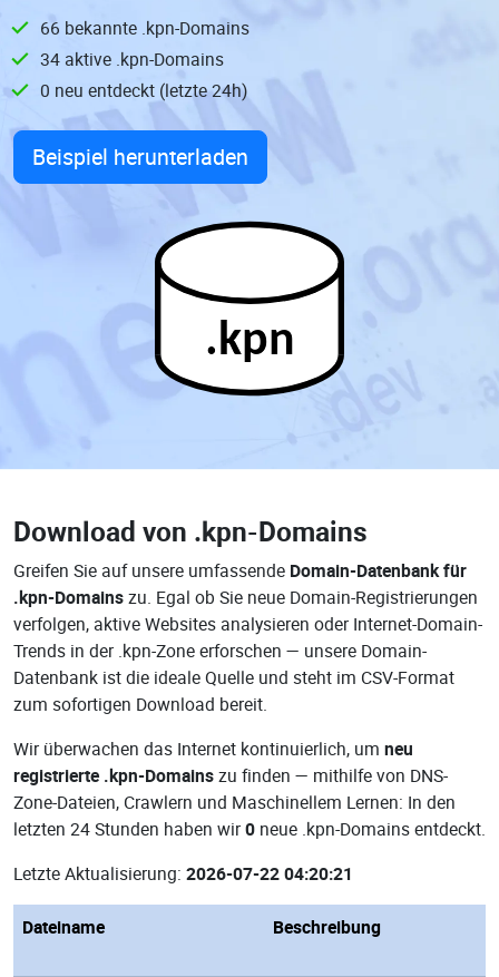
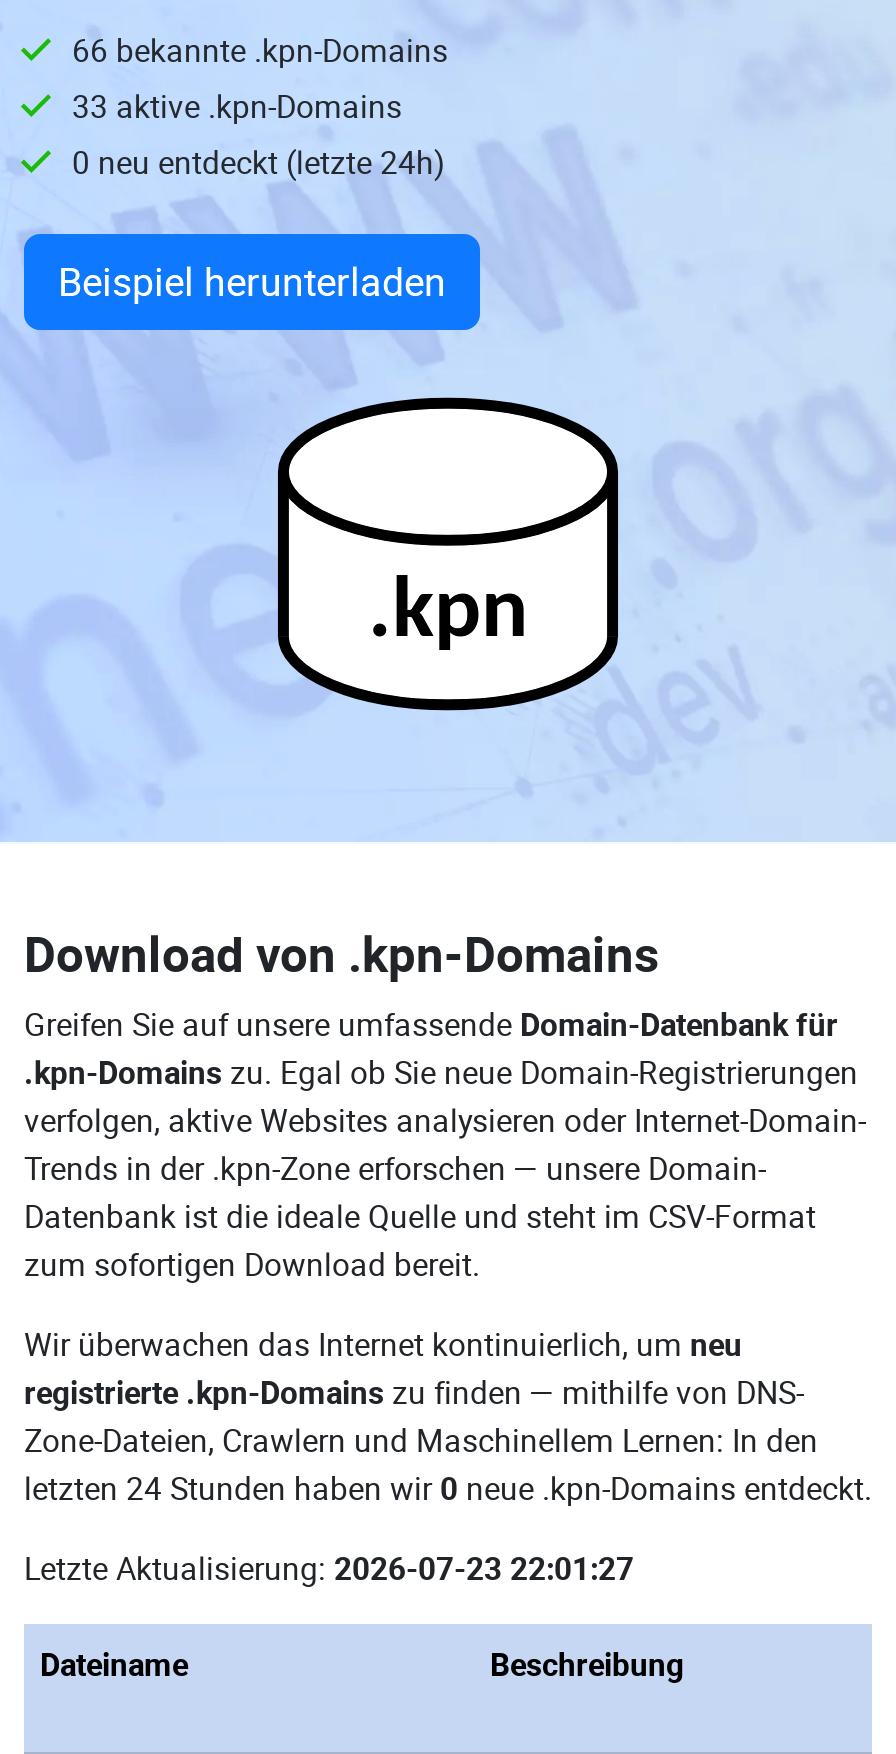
- 34 aktive .kpn-Domains
+ 33 aktive .kpn-Domains

- Letzte Aktualisierung: 2026-07-22 04:20:21
+ Letzte Aktualisierung: 2026-07-23 22:01:27
